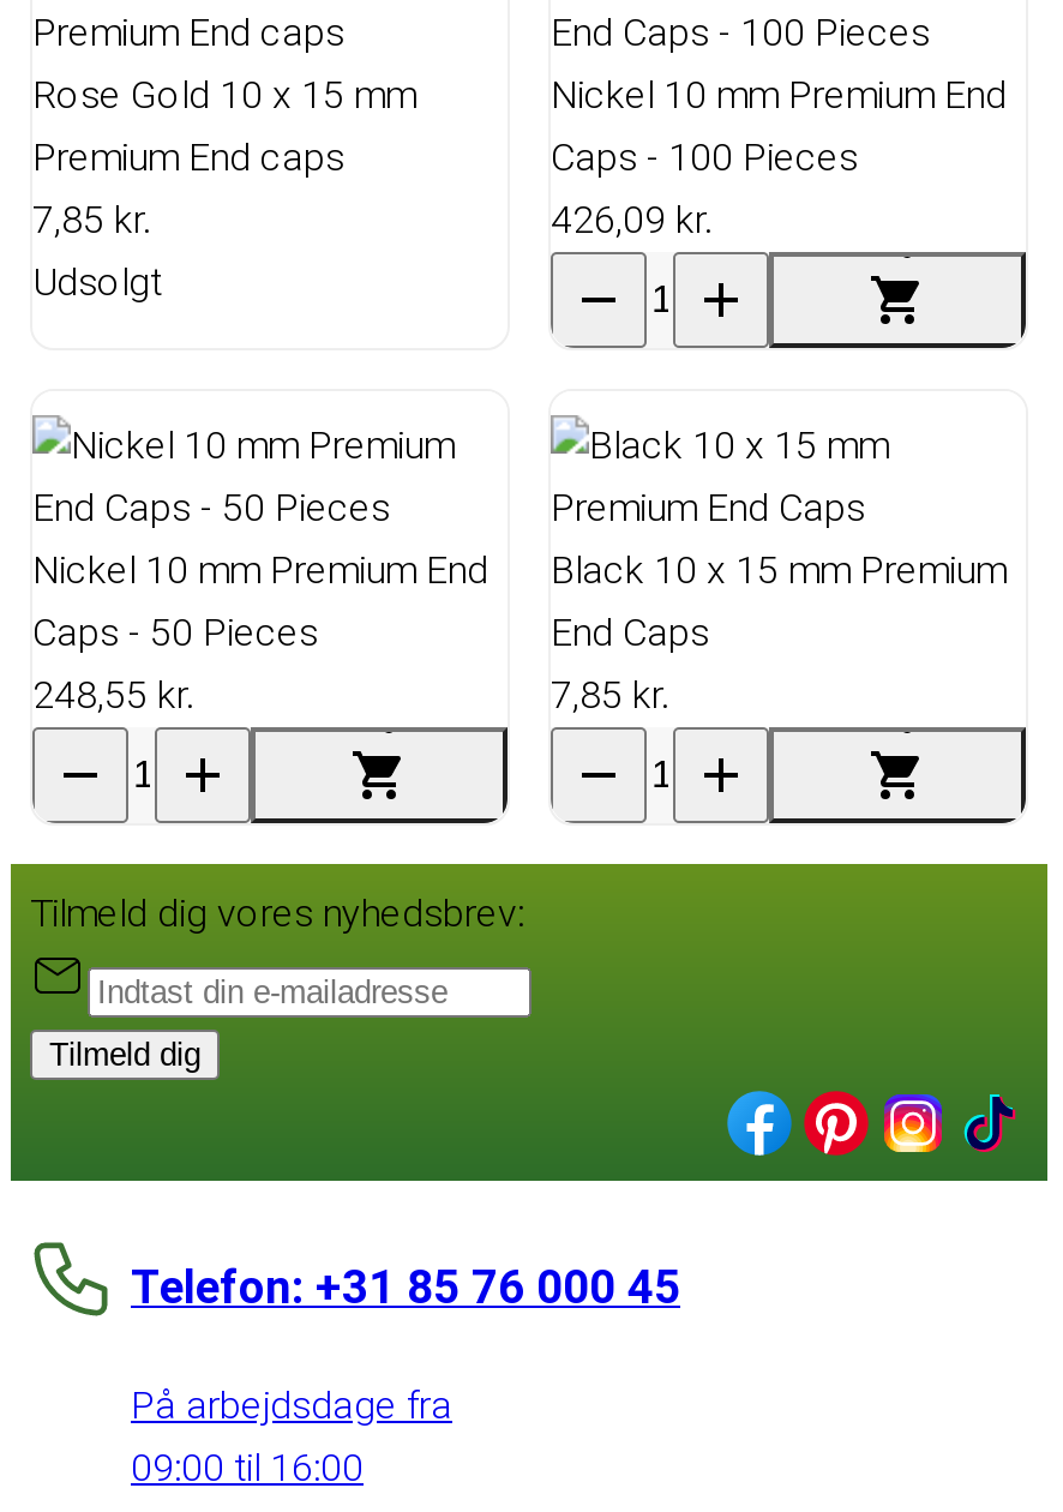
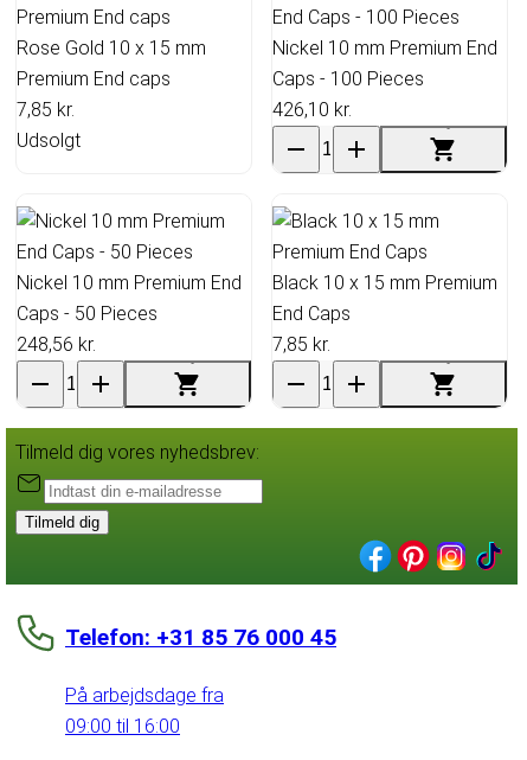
- 426,09 kr.
+ 426,10 kr.

- 248,55 kr.
+ 248,56 kr.
